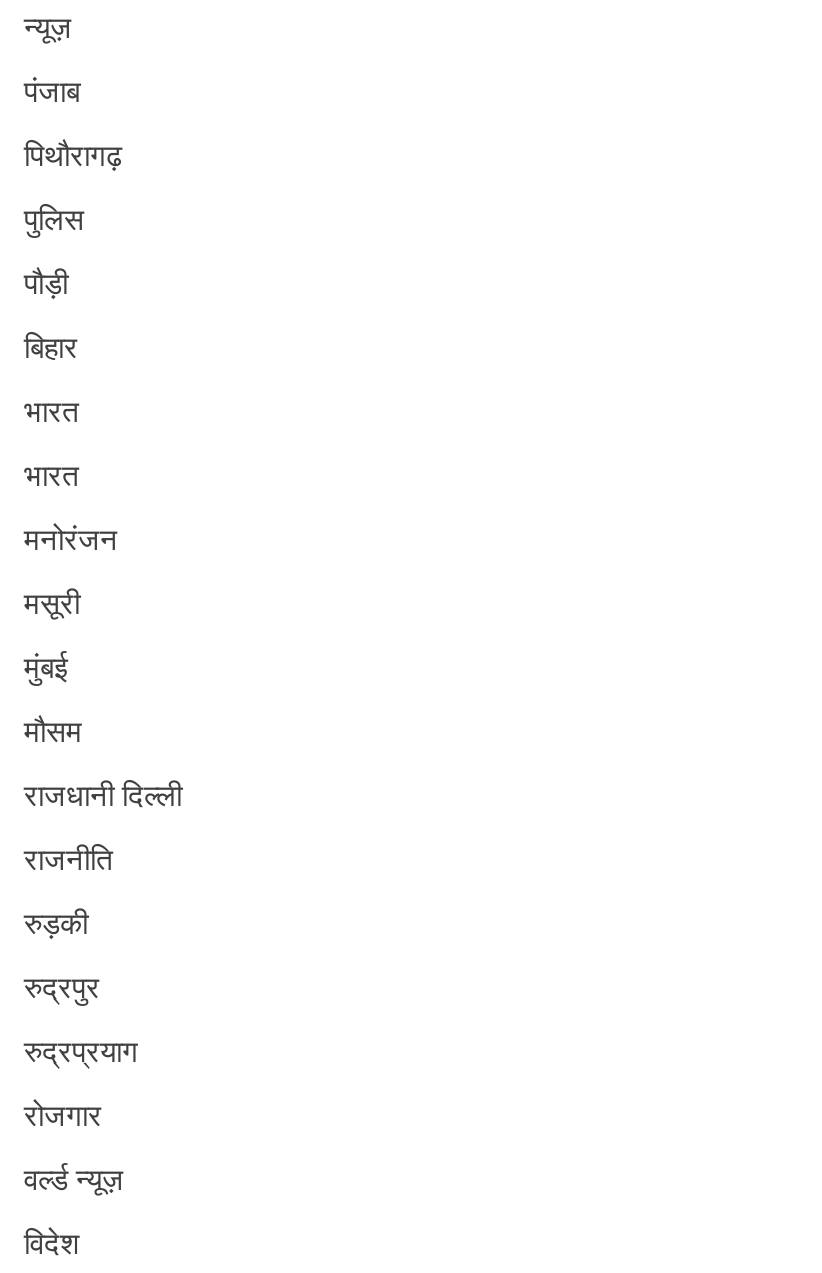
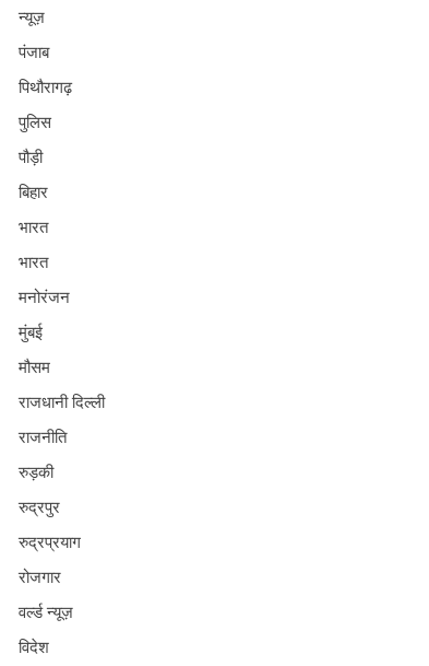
- मसूरी
